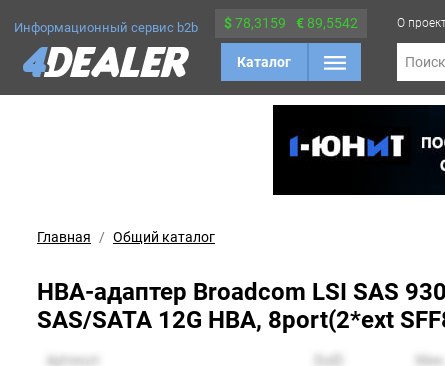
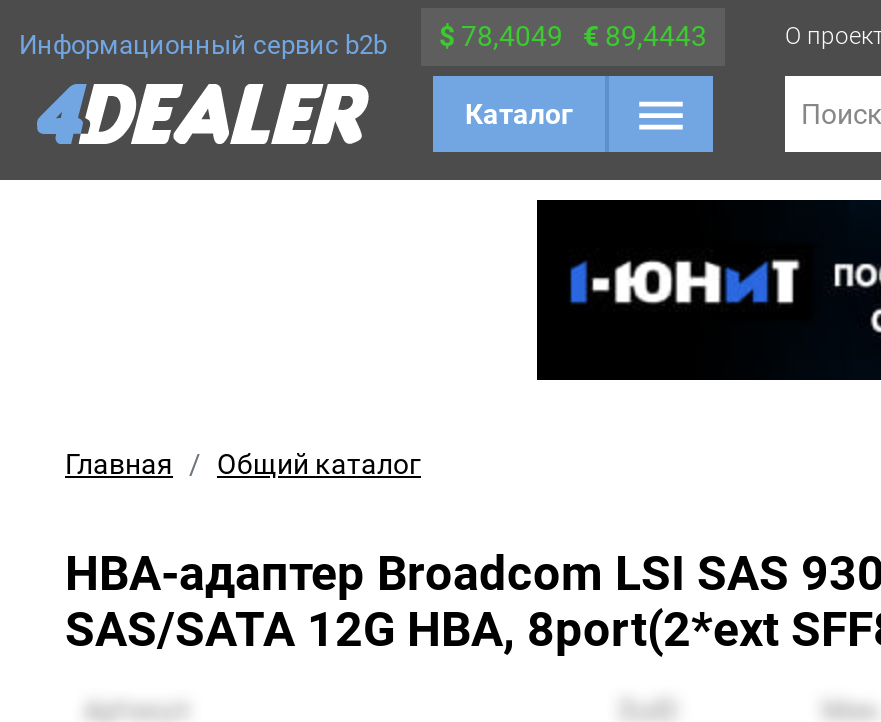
- $78,3159
+ $78,4049

- €89,5542
+ €89,4443
